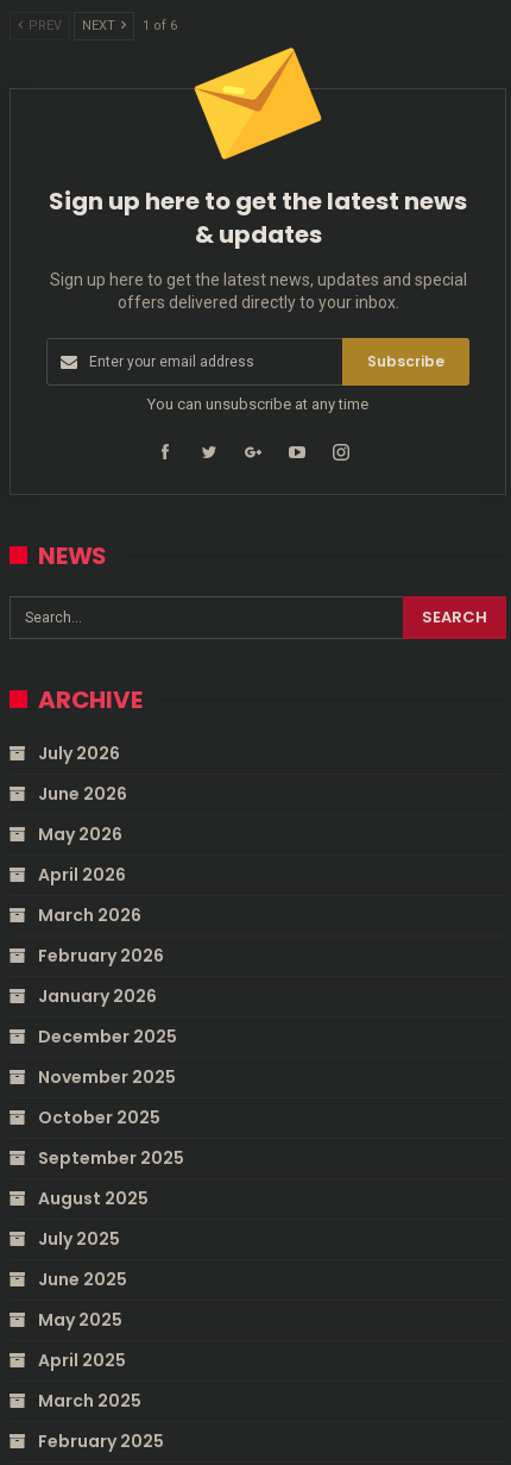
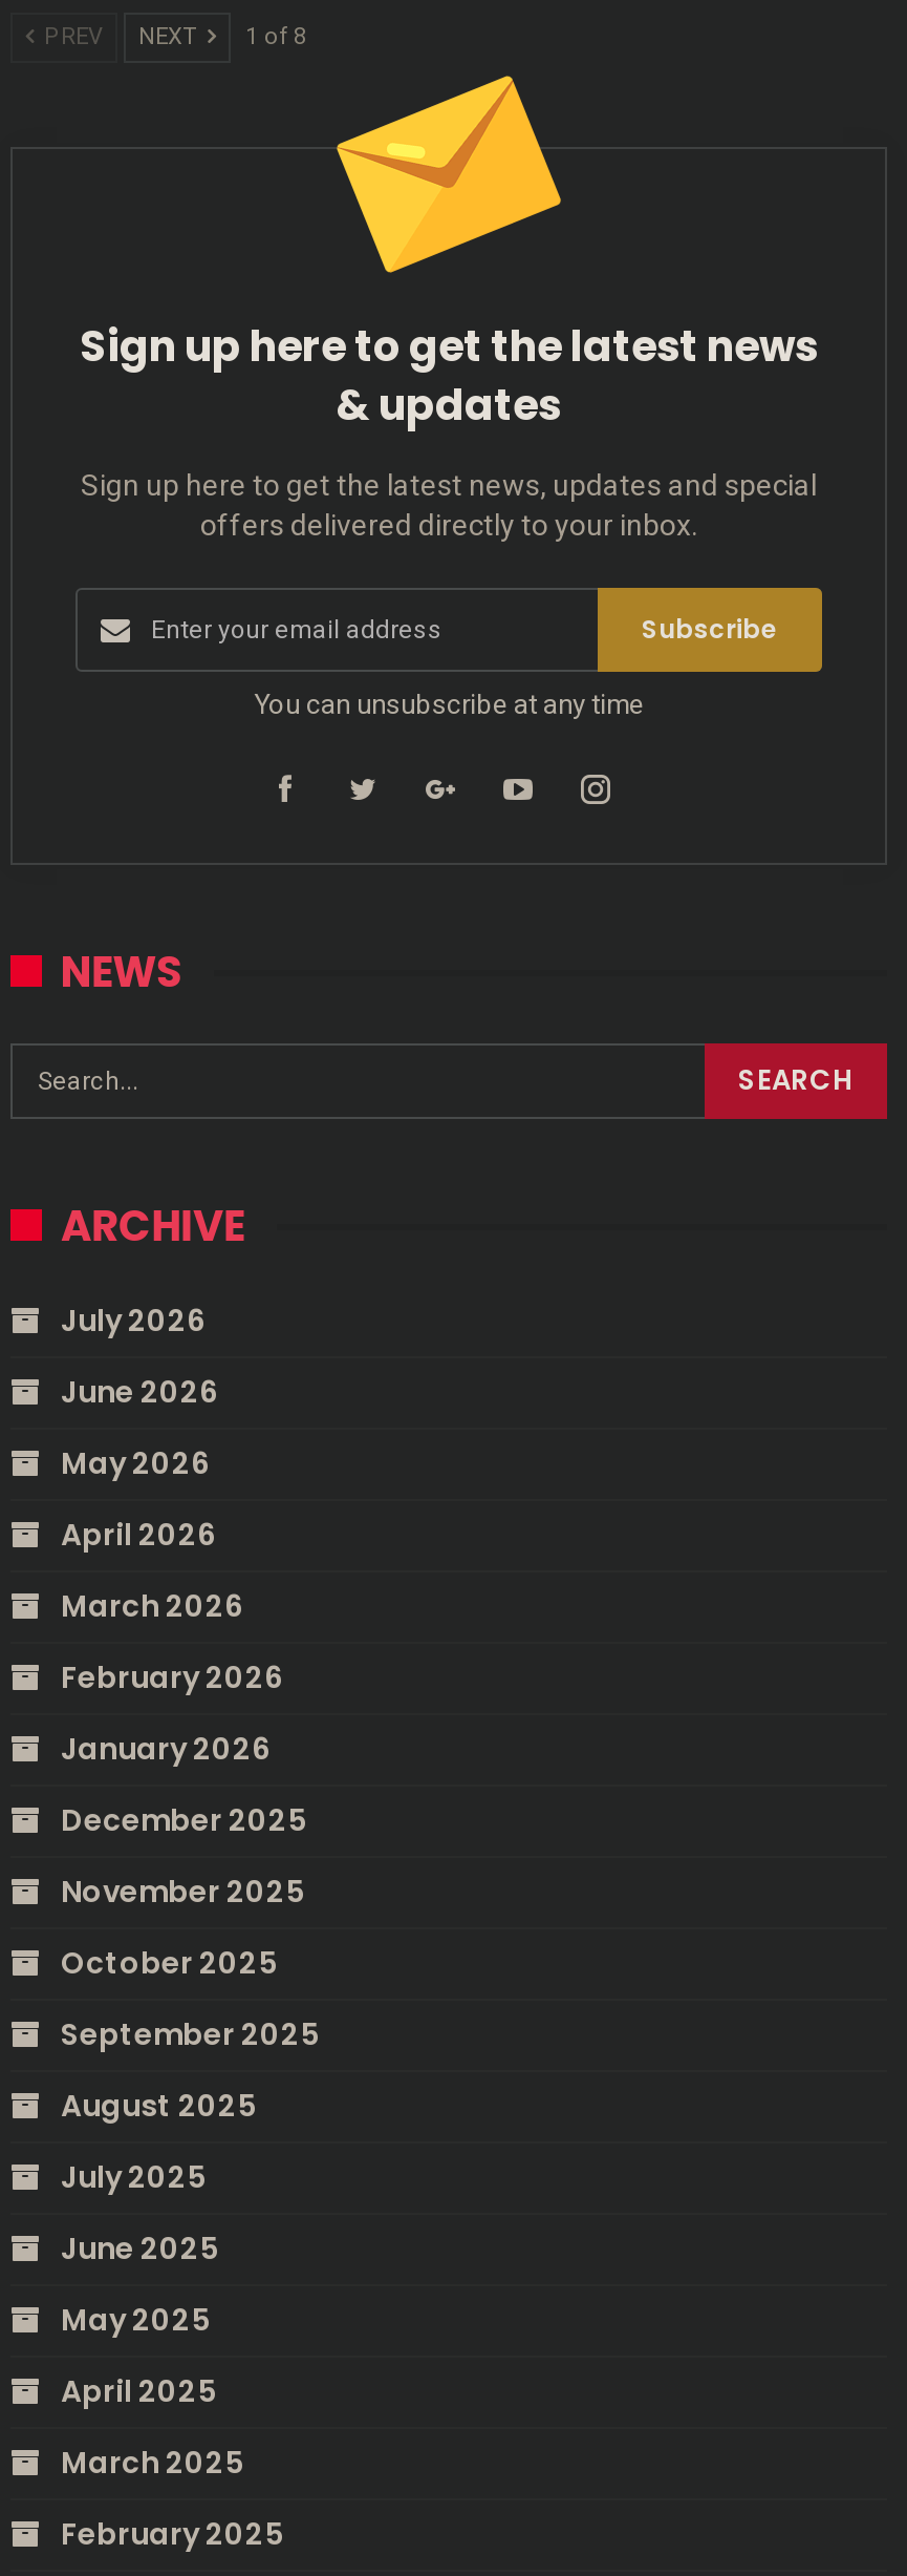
- PREV NEXT 1 of 6
+ PREV NEXT 1 of 8
